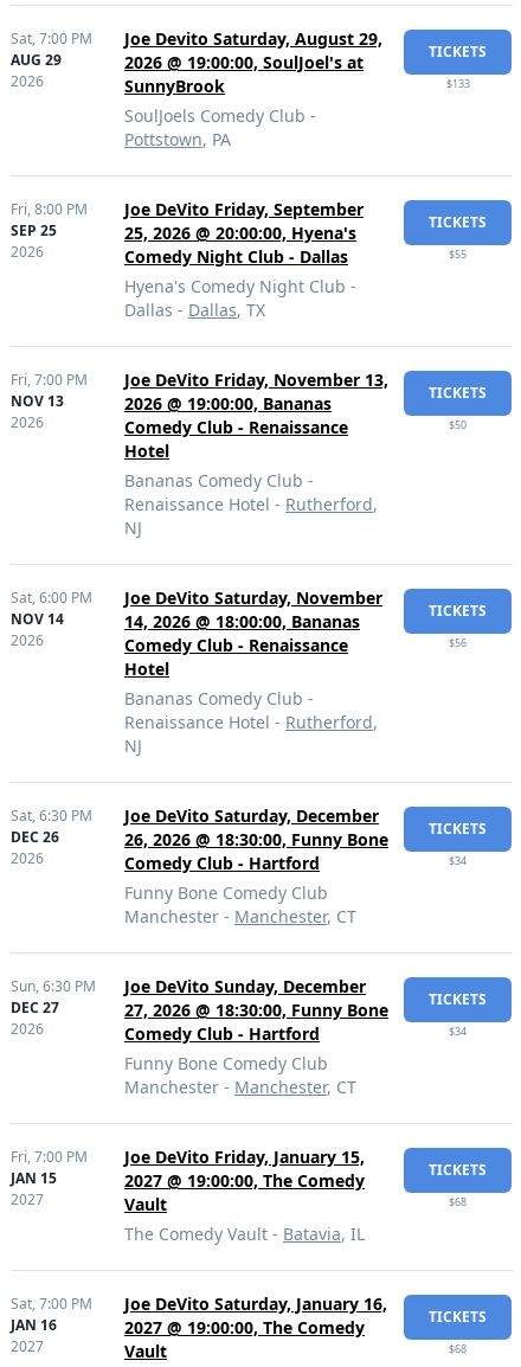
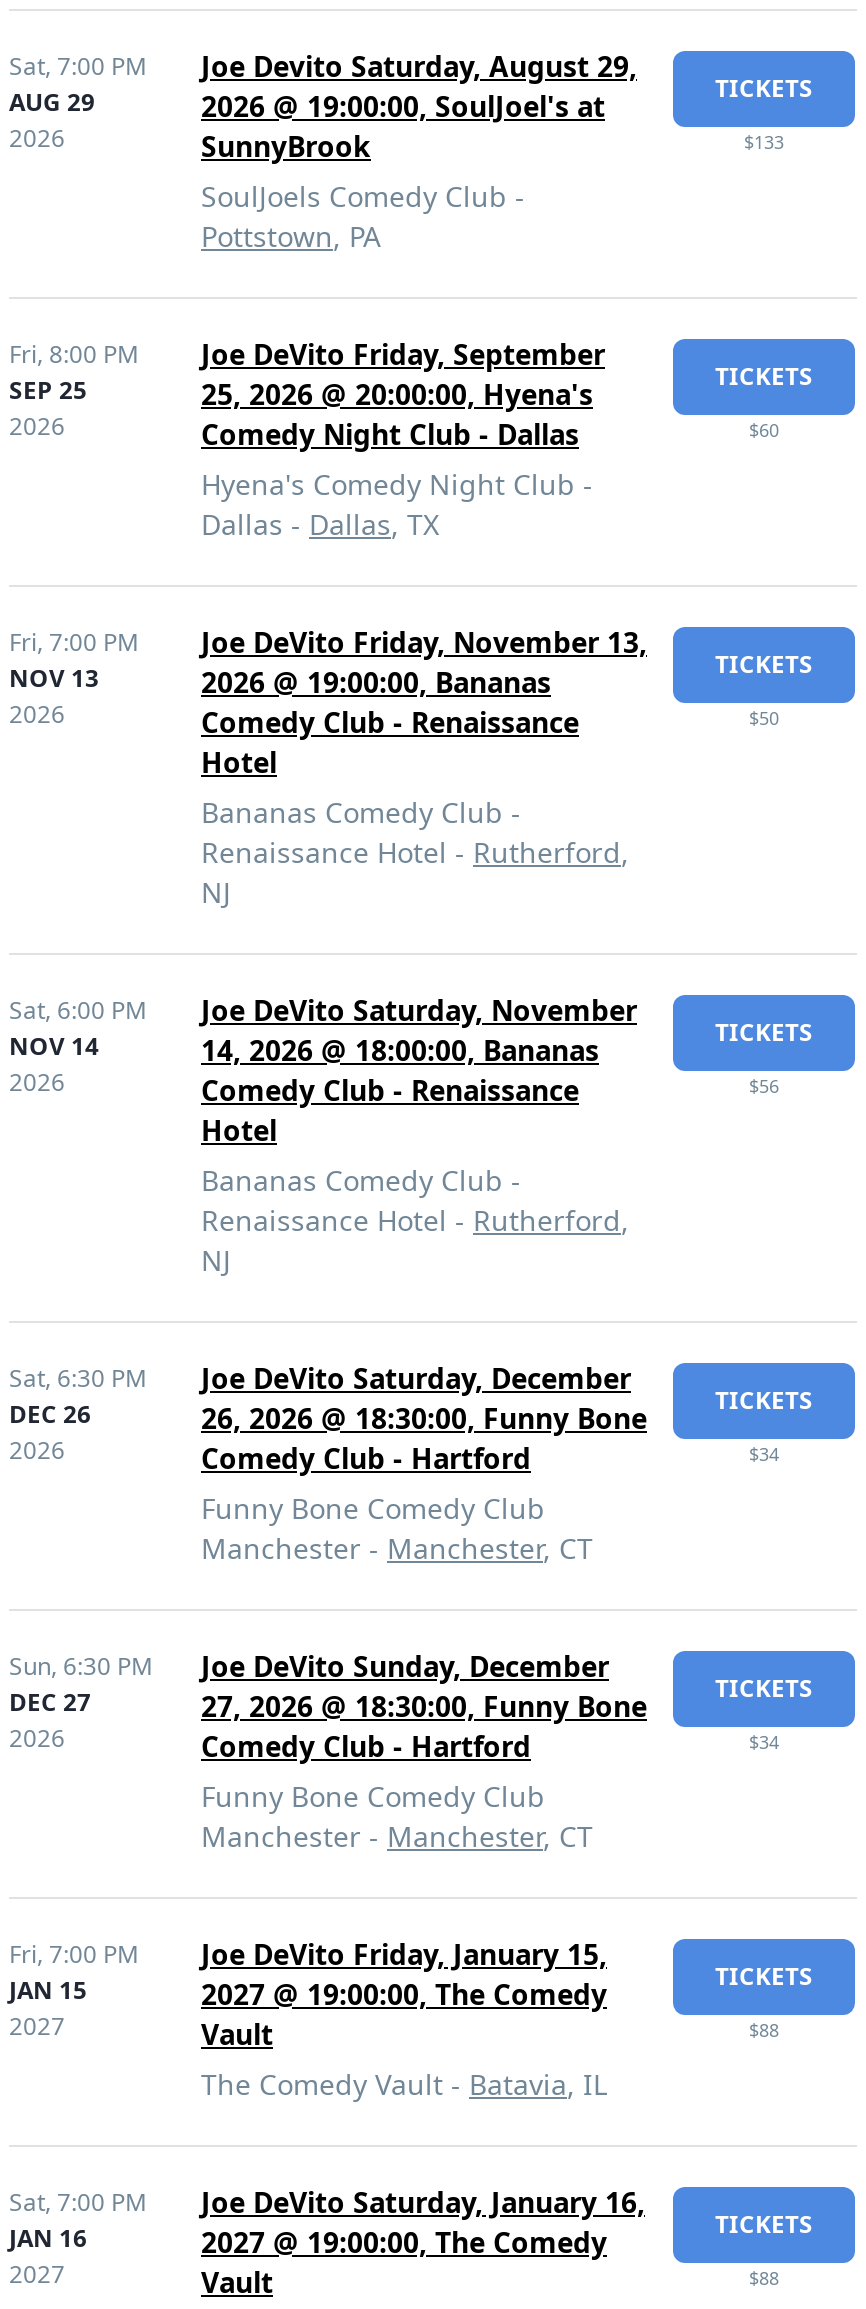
- $55
+ $60

- $68
+ $88

- $68
+ $88
